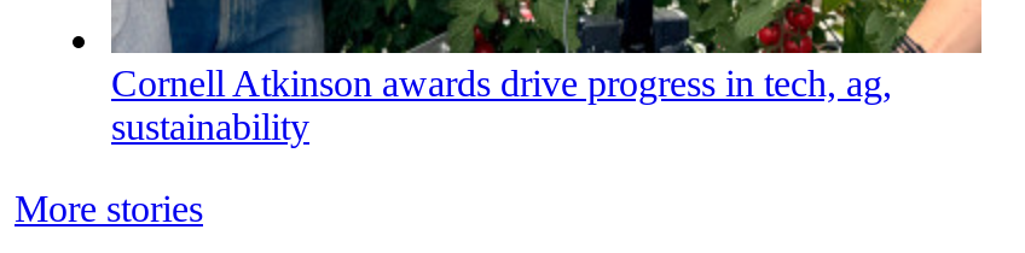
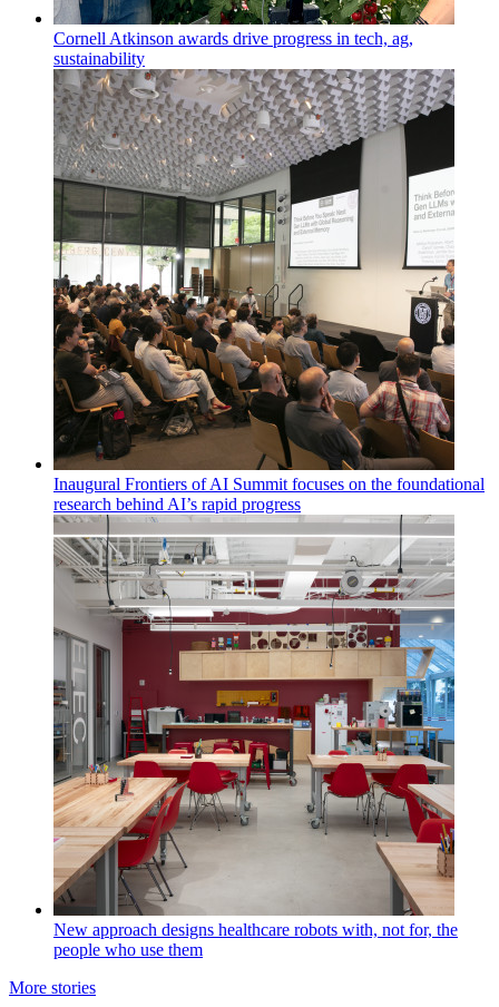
+ [image]
+ Inaugural Frontiers of AI Summit focuses on the foundational
+ research behind AI’s rapid progress

+ [image]
+ New approach designs healthcare robots with, not for, the
+ people who use them
